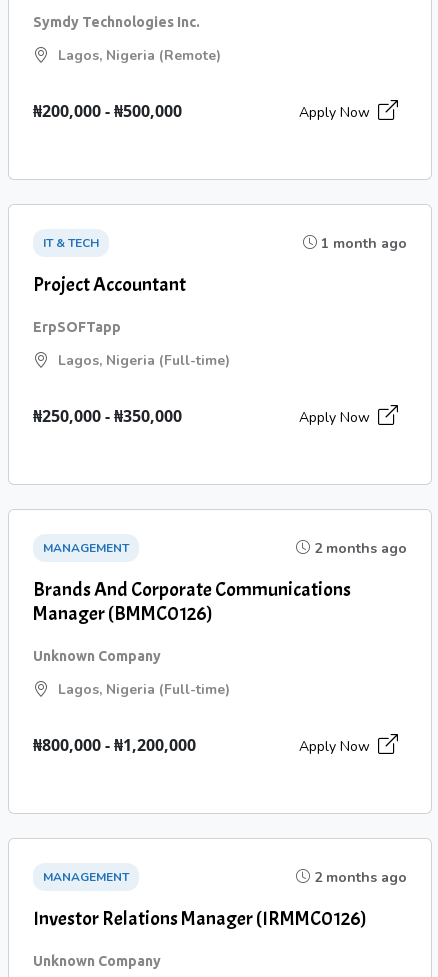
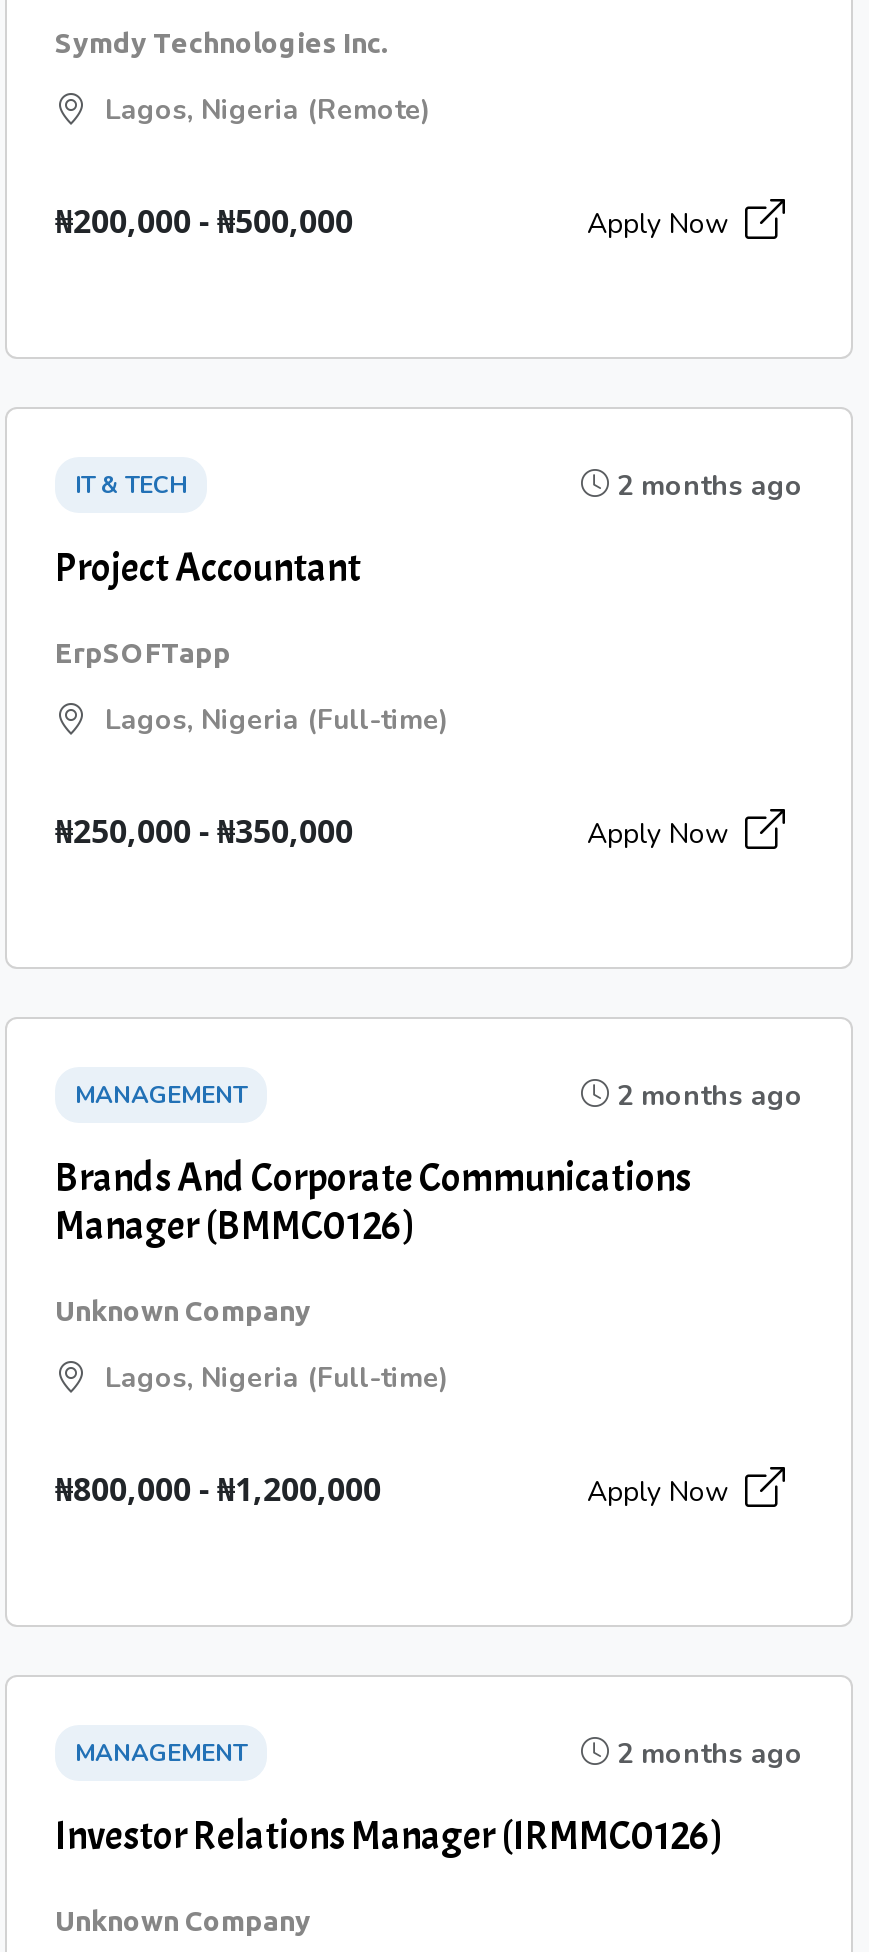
- 1 month ago
+ 2 months ago
